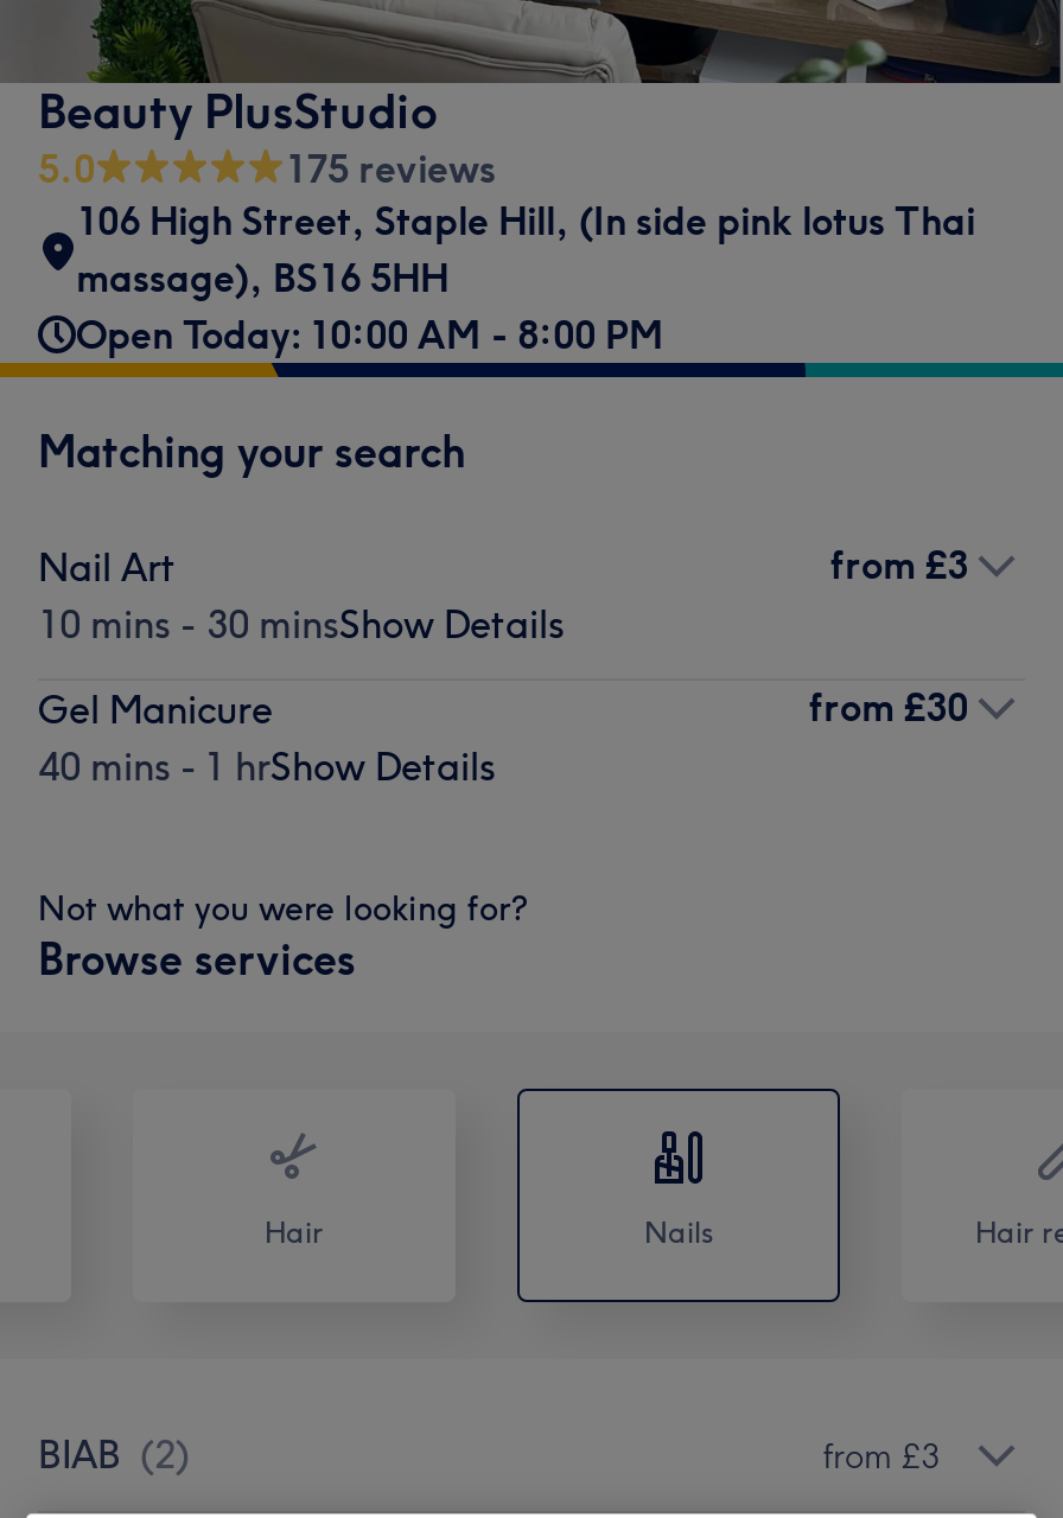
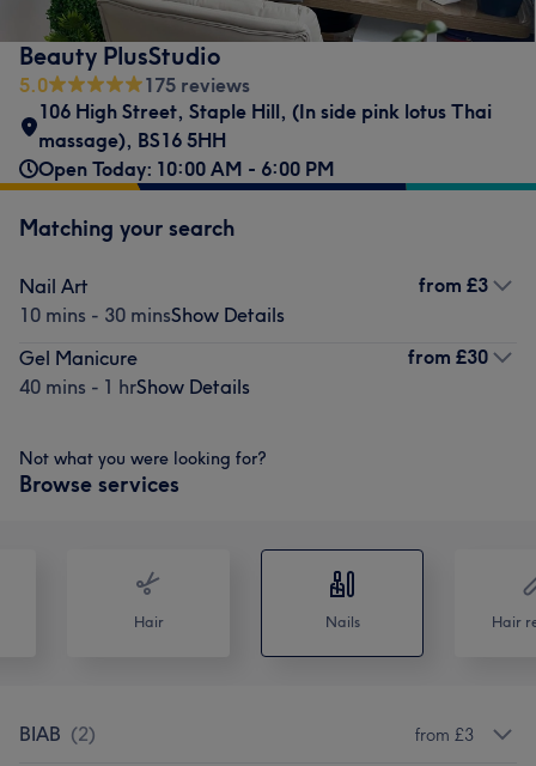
- Open Today: 10:00 AM - 8:00 PM
+ Open Today: 10:00 AM - 6:00 PM
